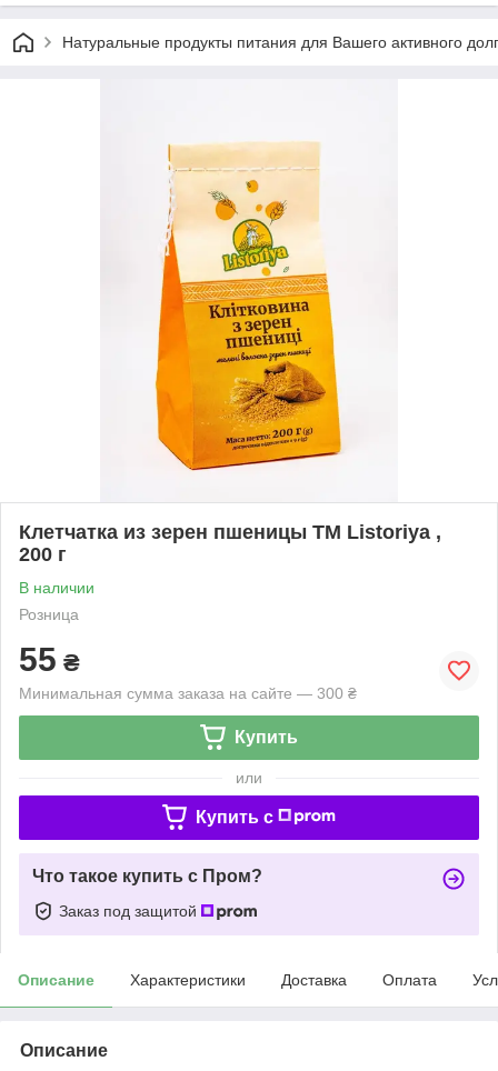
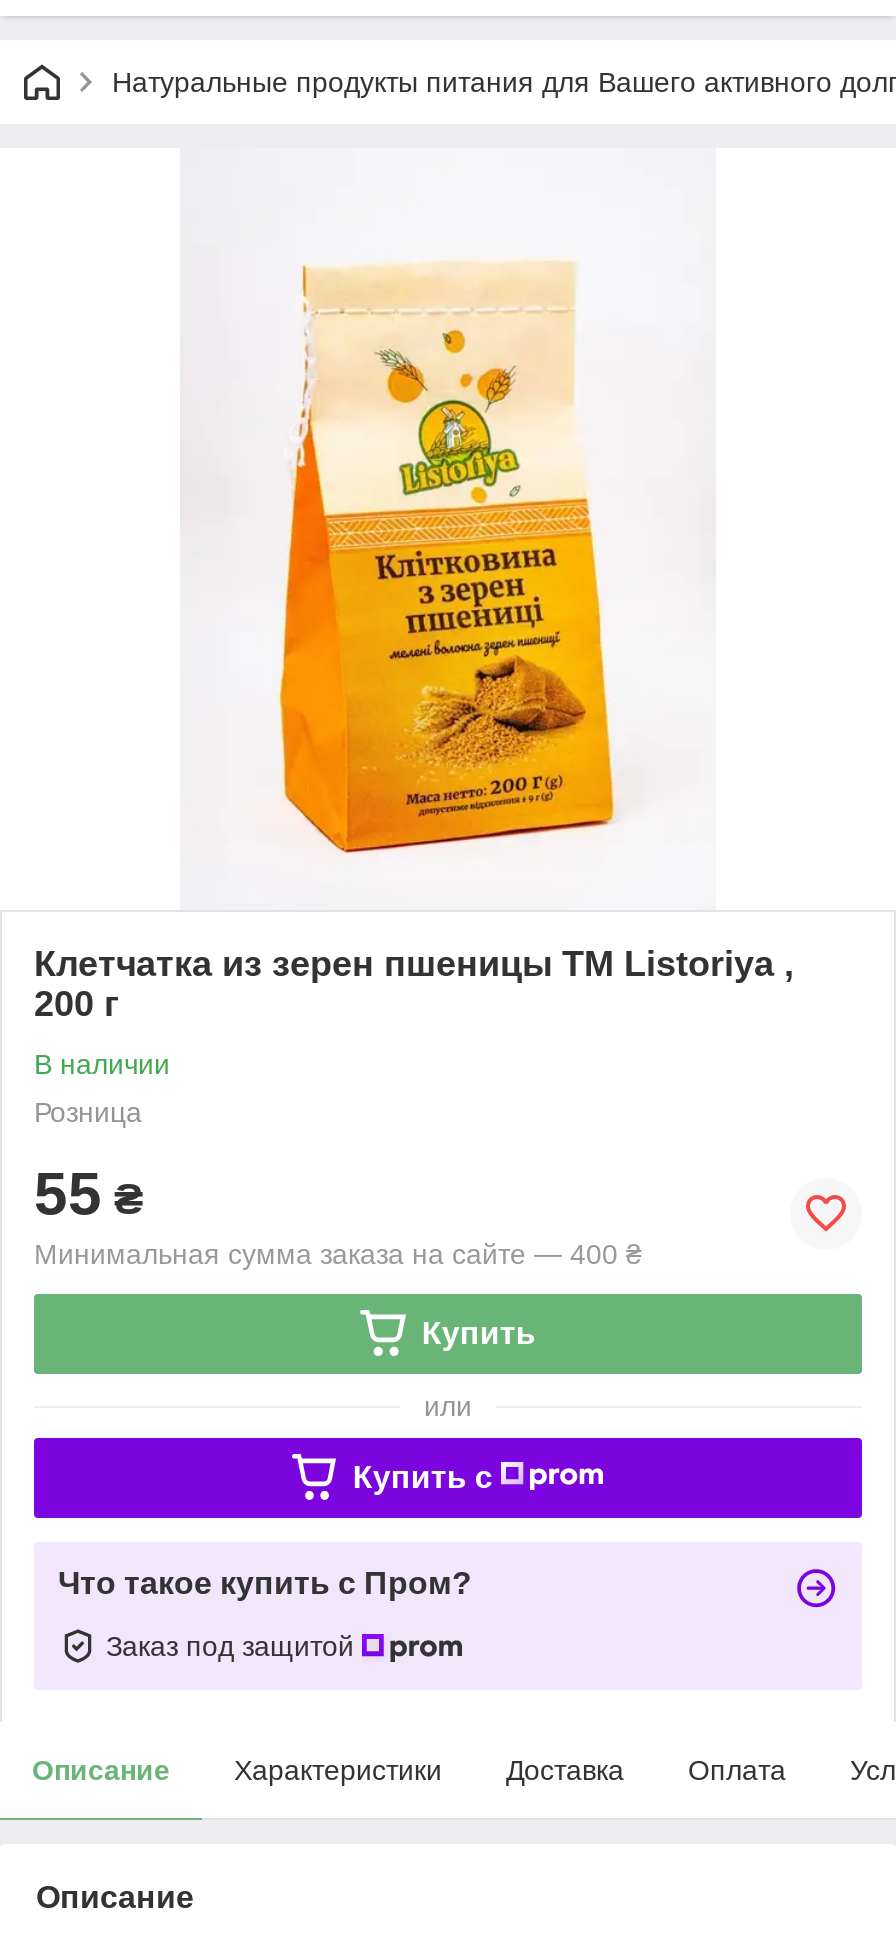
- Минимальная сумма заказа на сайте — 300 ₴
+ Минимальная сумма заказа на сайте — 400 ₴
